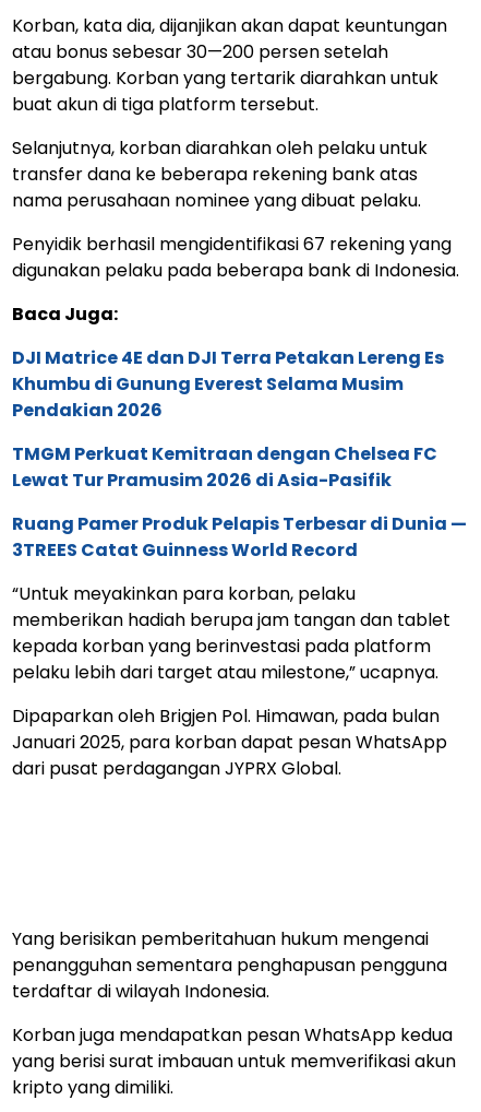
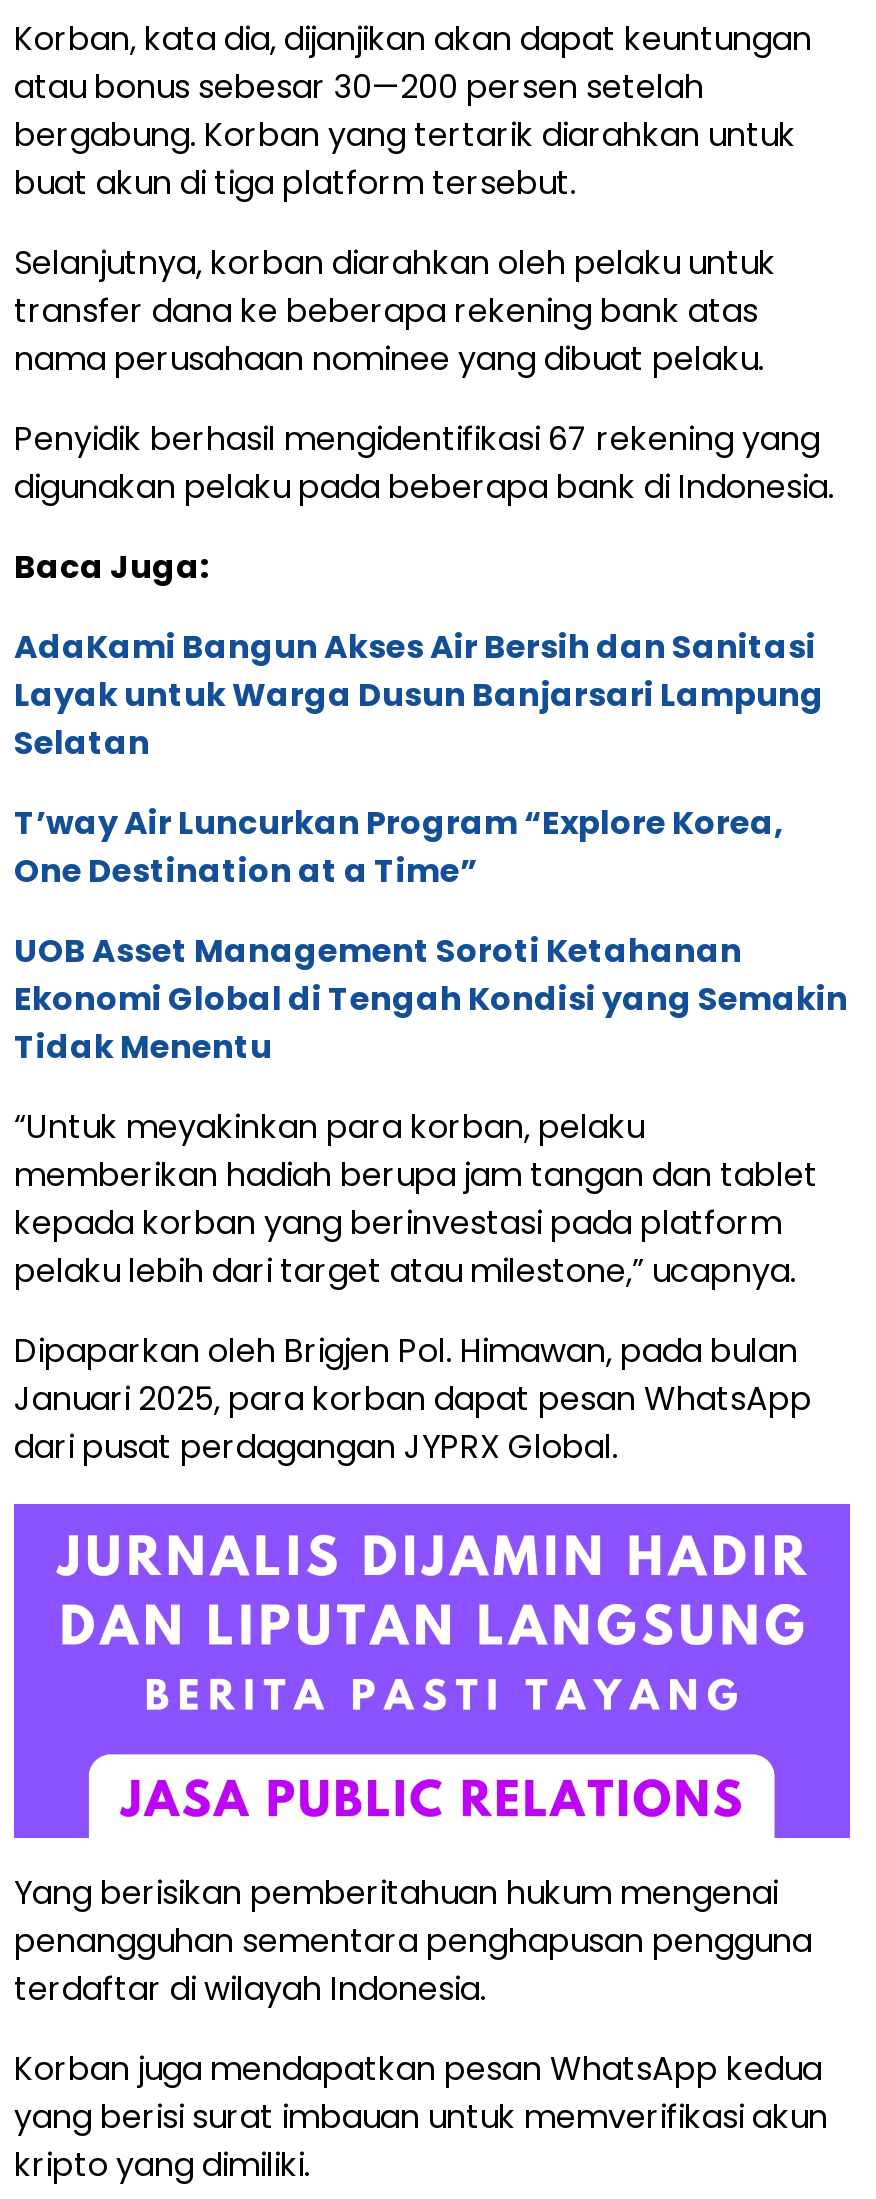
- DJI Matrice 4E dan DJI Terra Petakan Lereng Es
- Khumbu di Gunung Everest Selama Musim
- Pendakian 2026
+ AdaKami Bangun Akses Air Bersih dan Sanitasi
+ Layak untuk Warga Dusun Banjarsari Lampung
+ Selatan

- TMGM Perkuat Kemitraan dengan Chelsea FC
- Lewat Tur Pramusim 2026 di Asia-Pasifik
+ T’way Air Luncurkan Program “Explore Korea,
+ One Destination at a Time”

- Ruang Pamer Produk Pelapis Terbesar di Dunia —
- 3TREES Catat Guinness World Record
+ UOB Asset Management Soroti Ketahanan
+ Ekonomi Global di Tengah Kondisi yang Semakin
+ Tidak Menentu

+ [image]
